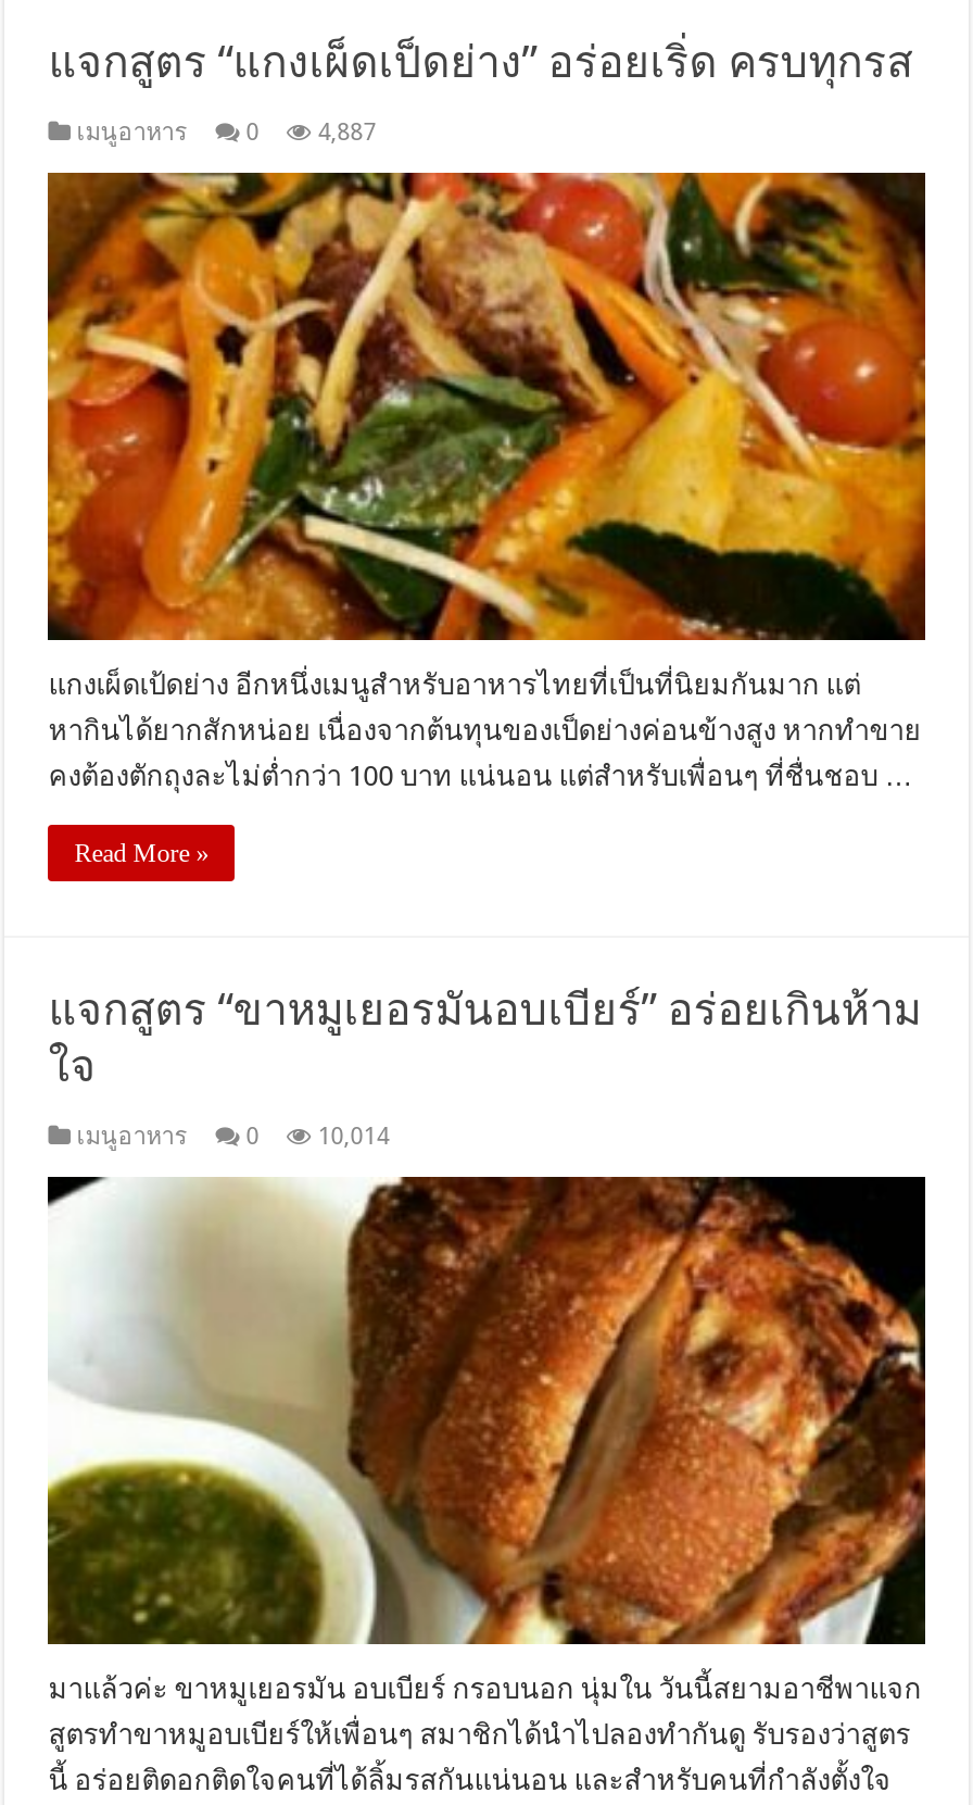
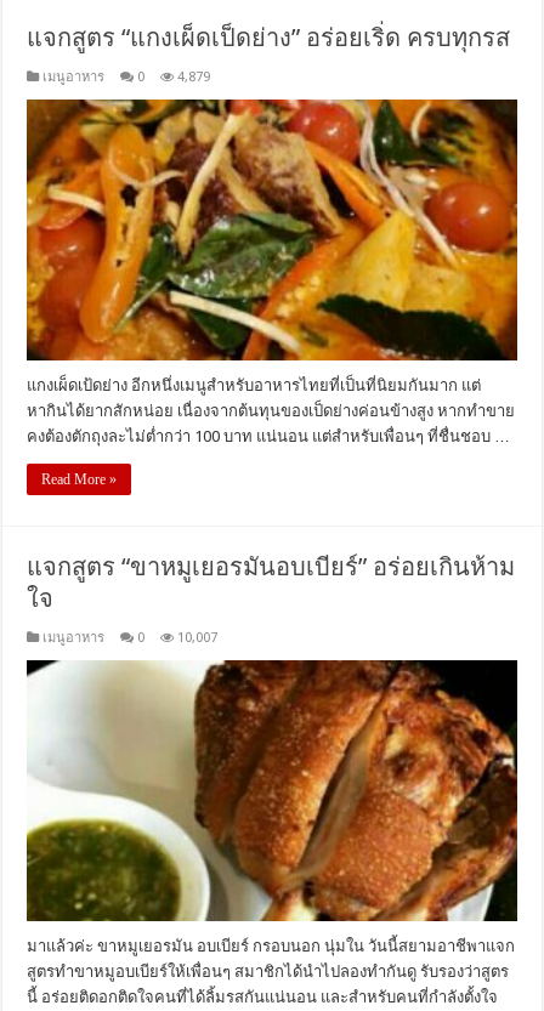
- 4,887
+ 4,879

- 10,014
+ 10,007
